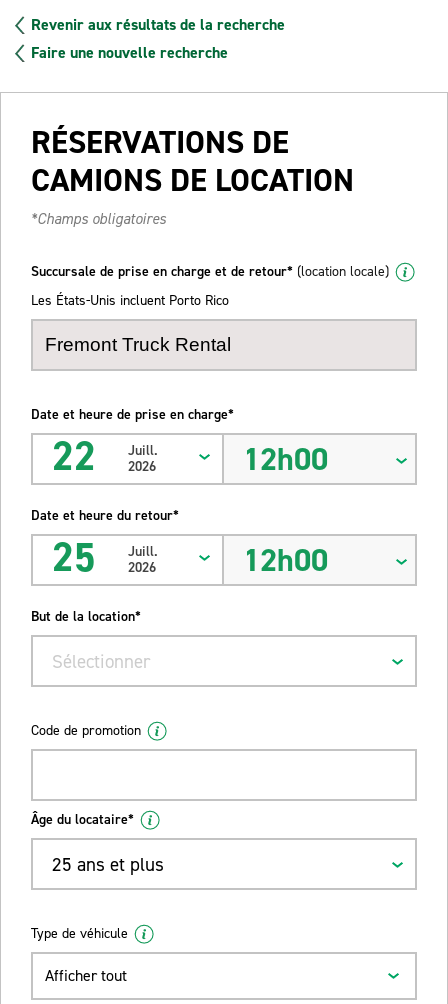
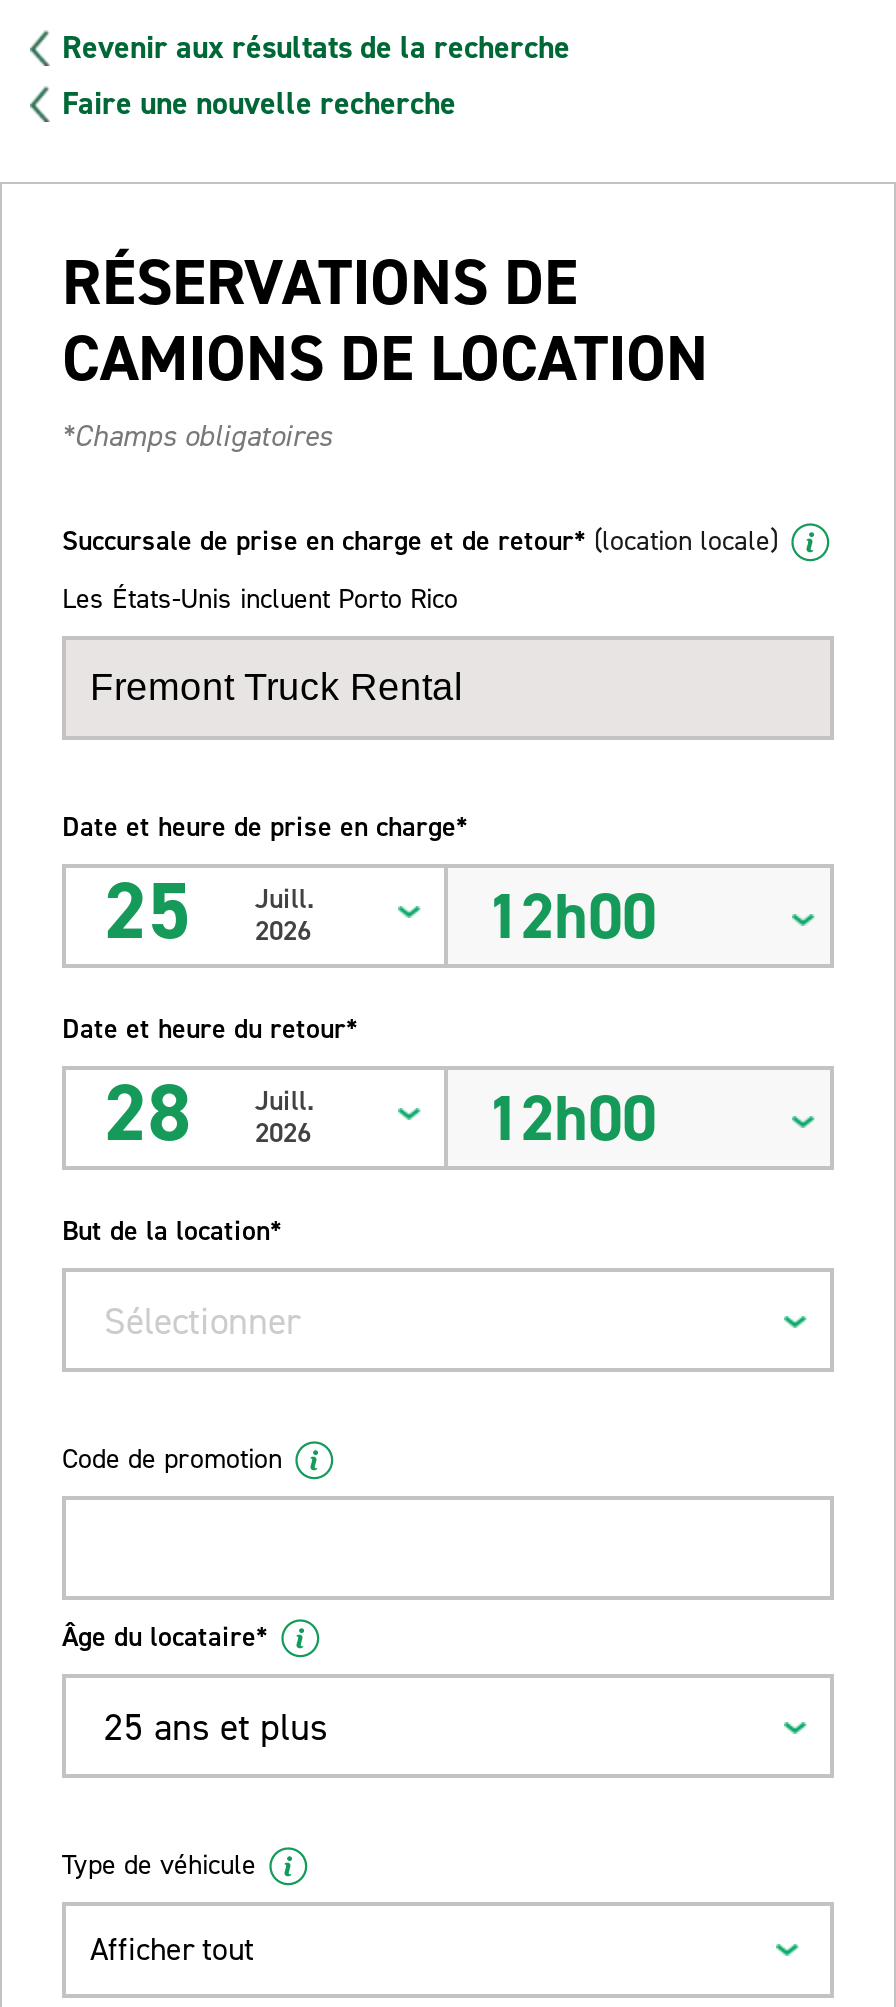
- 22 Juill. 2026
+ 25 Juill. 2026

- 25 Juill. 2026
+ 28 Juill. 2026
